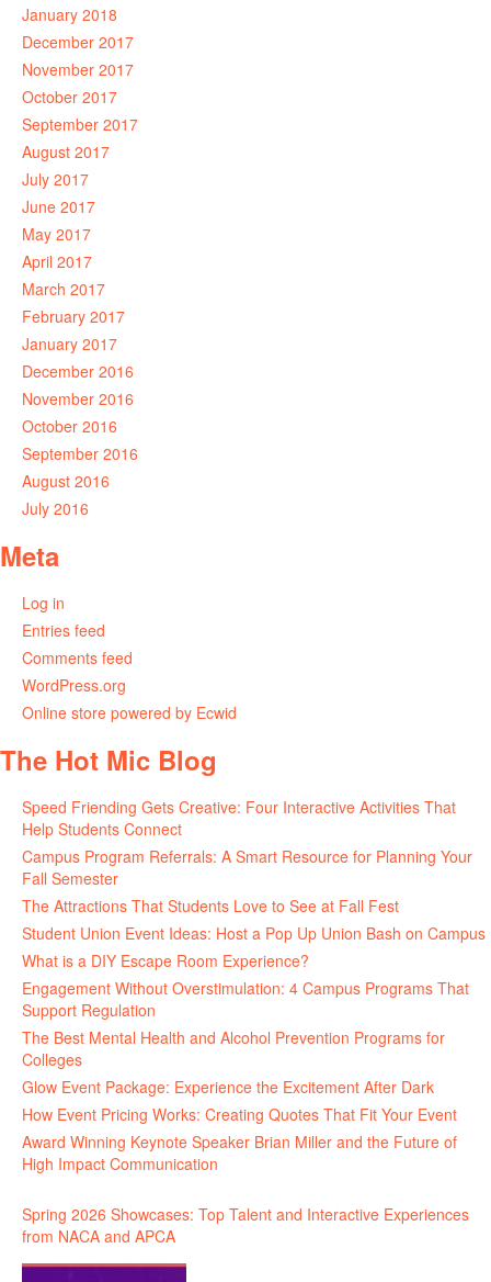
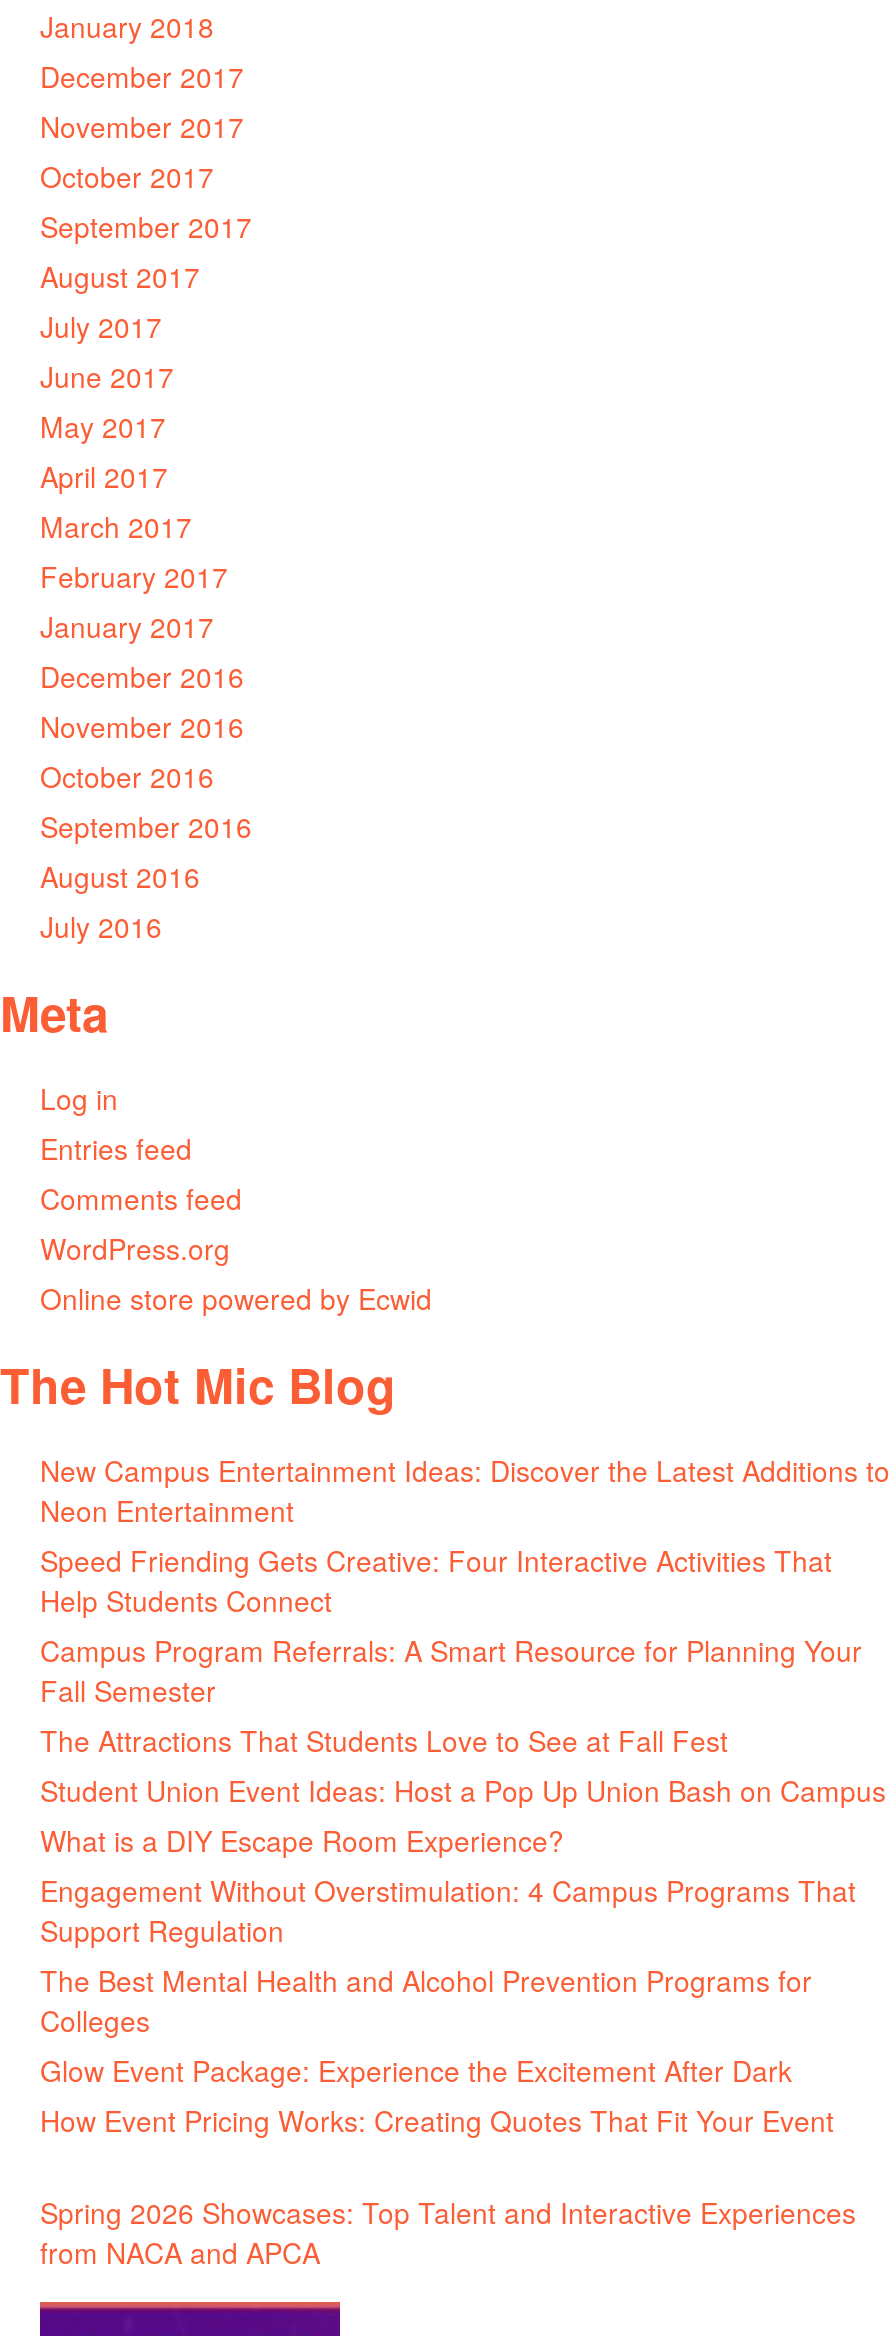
+ New Campus Entertainment Ideas: Discover the Latest Additions to
+ Neon Entertainment

moved down: Speed Friending Gets Creative: Four Interactive Activities That | Help Students Connect | Campus Program Referrals: A Smart Resource for Planning Your | ... | Glow Event Package: Experience the Excitement After Dark | How Event Pricing Works: Creating Quotes That Fit Your Event

- Award Winning Keynote Speaker Brian Miller and the Future of
- High Impact Communication
